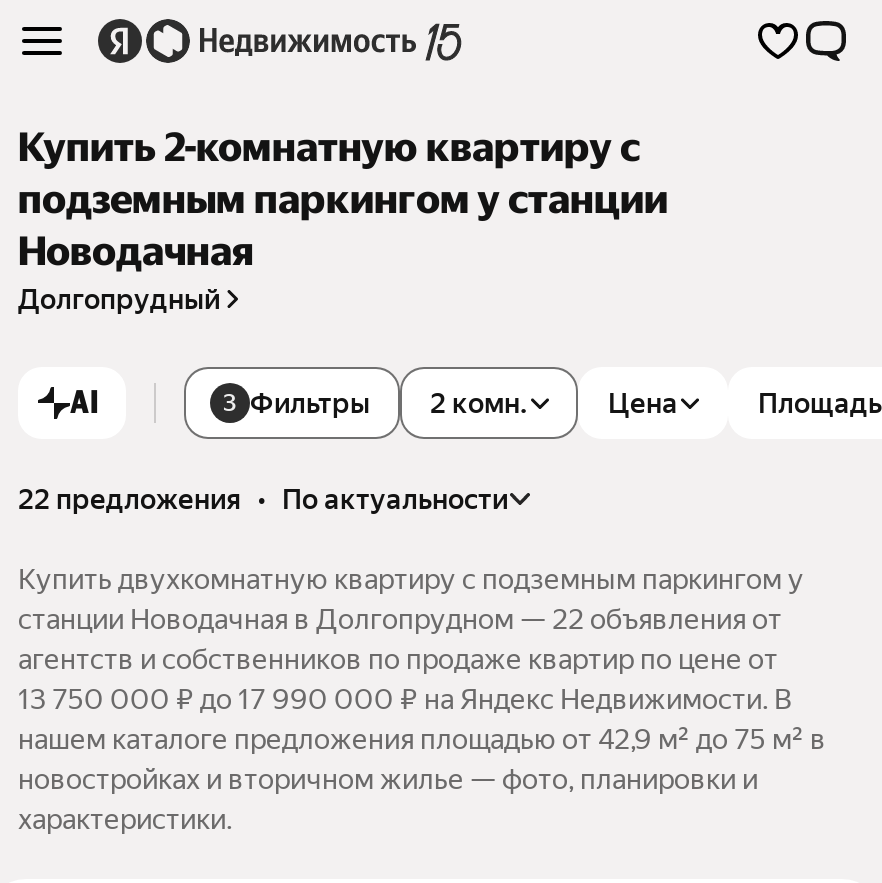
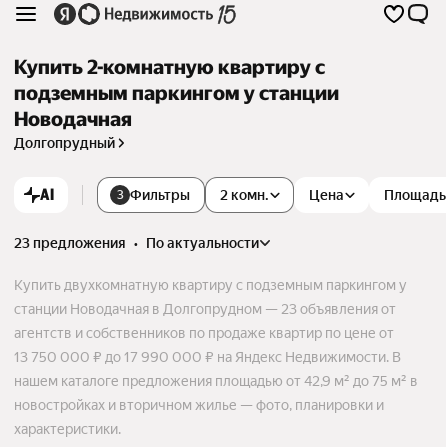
- 22 предложения • по актуальности
+ 23 предложения • по актуальности

- станции Новодачная в Долгопрудном — 22 объявления от
+ станции Новодачная в Долгопрудном — 23 объявления от
